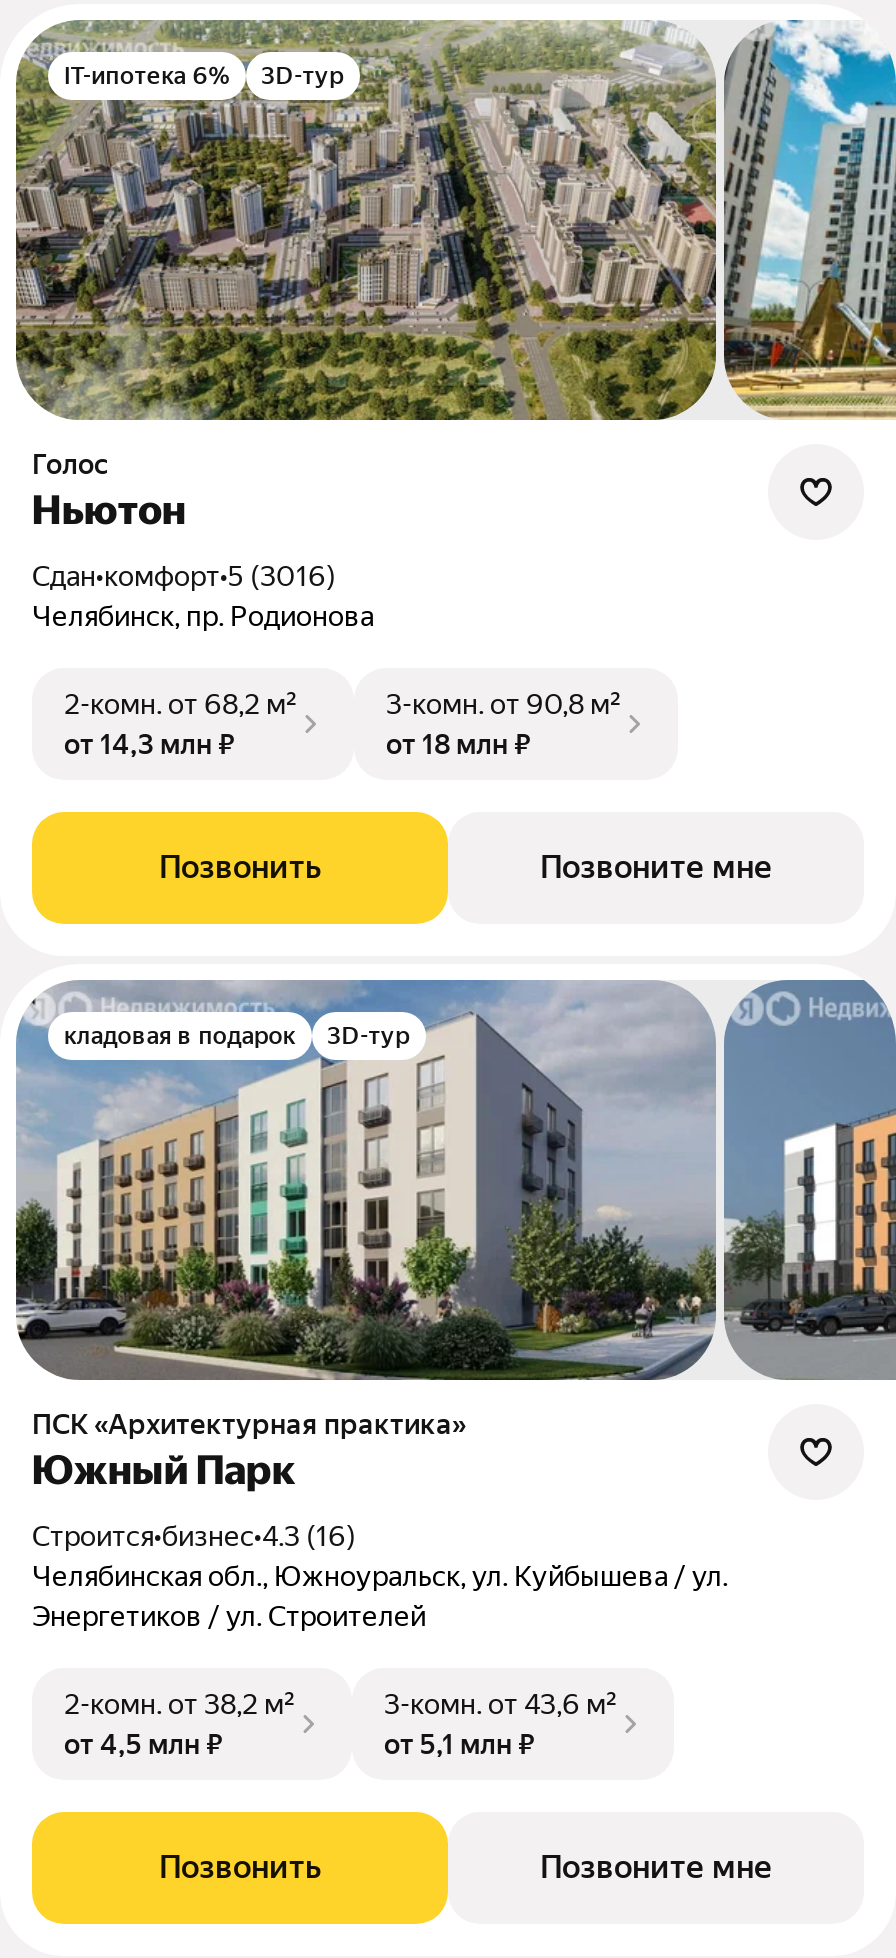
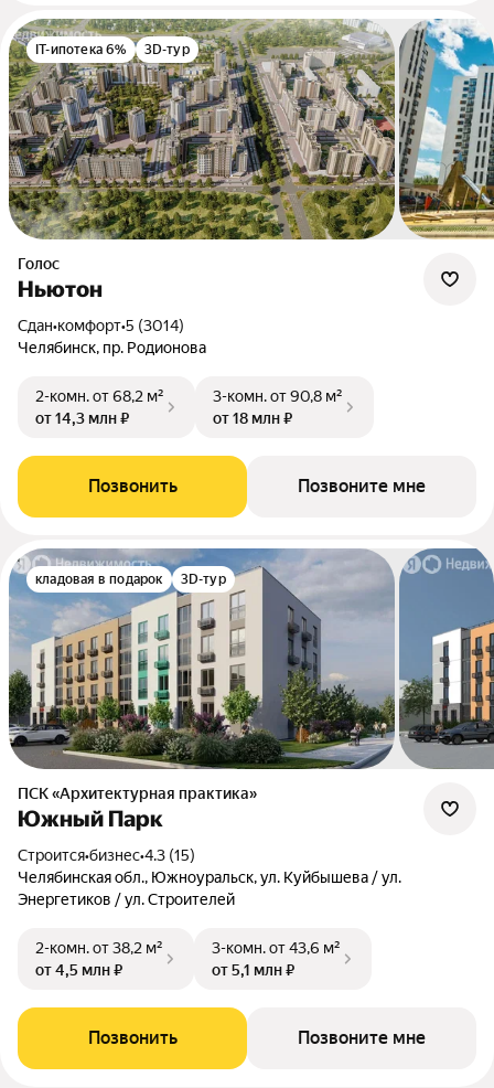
- Сдан•комфорт•5 (3016)
+ Сдан•комфорт•5 (3014)

- Строится•бизнес•4.3 (16)
+ Строится•бизнес•4.3 (15)
